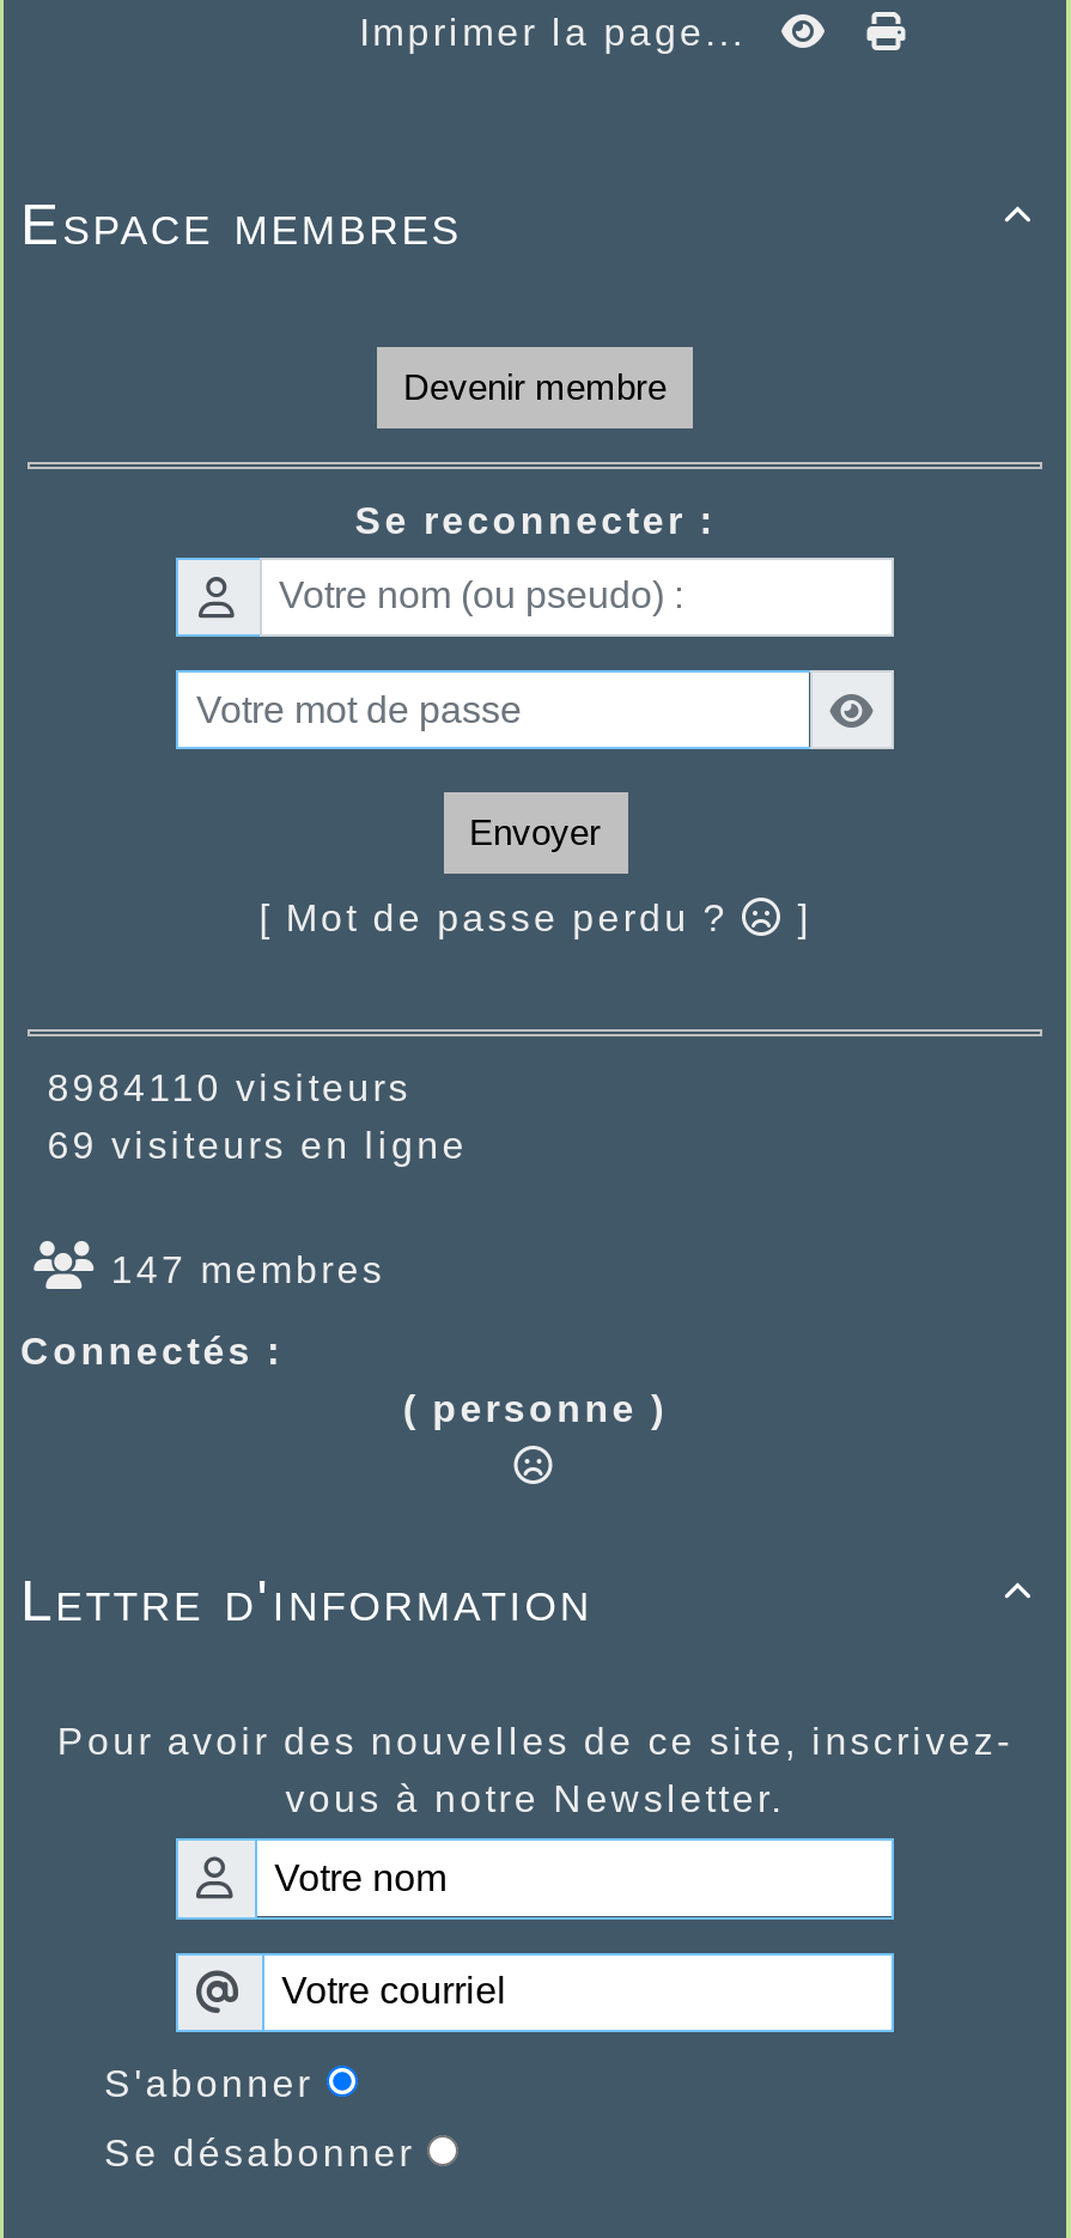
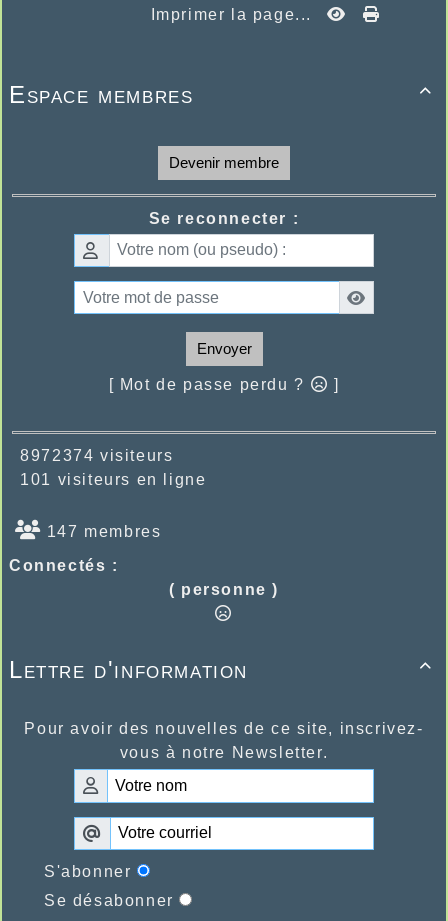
- 8984110 visiteurs
+ 8972374 visiteurs

- 69 visiteurs en ligne
+ 101 visiteurs en ligne
